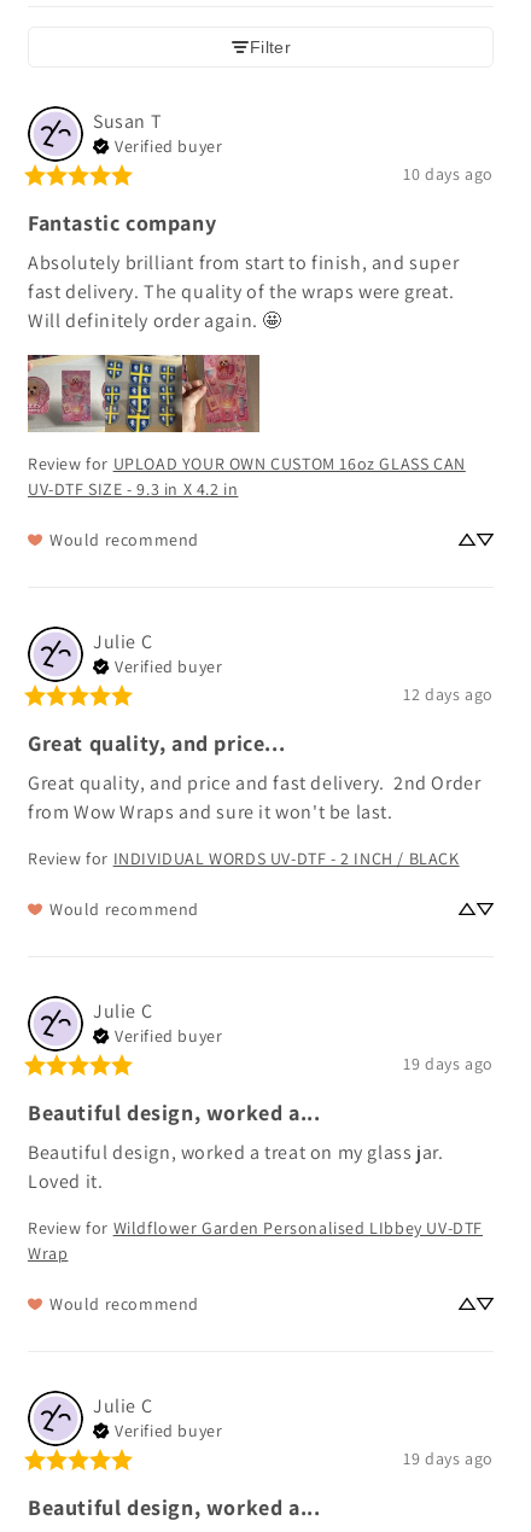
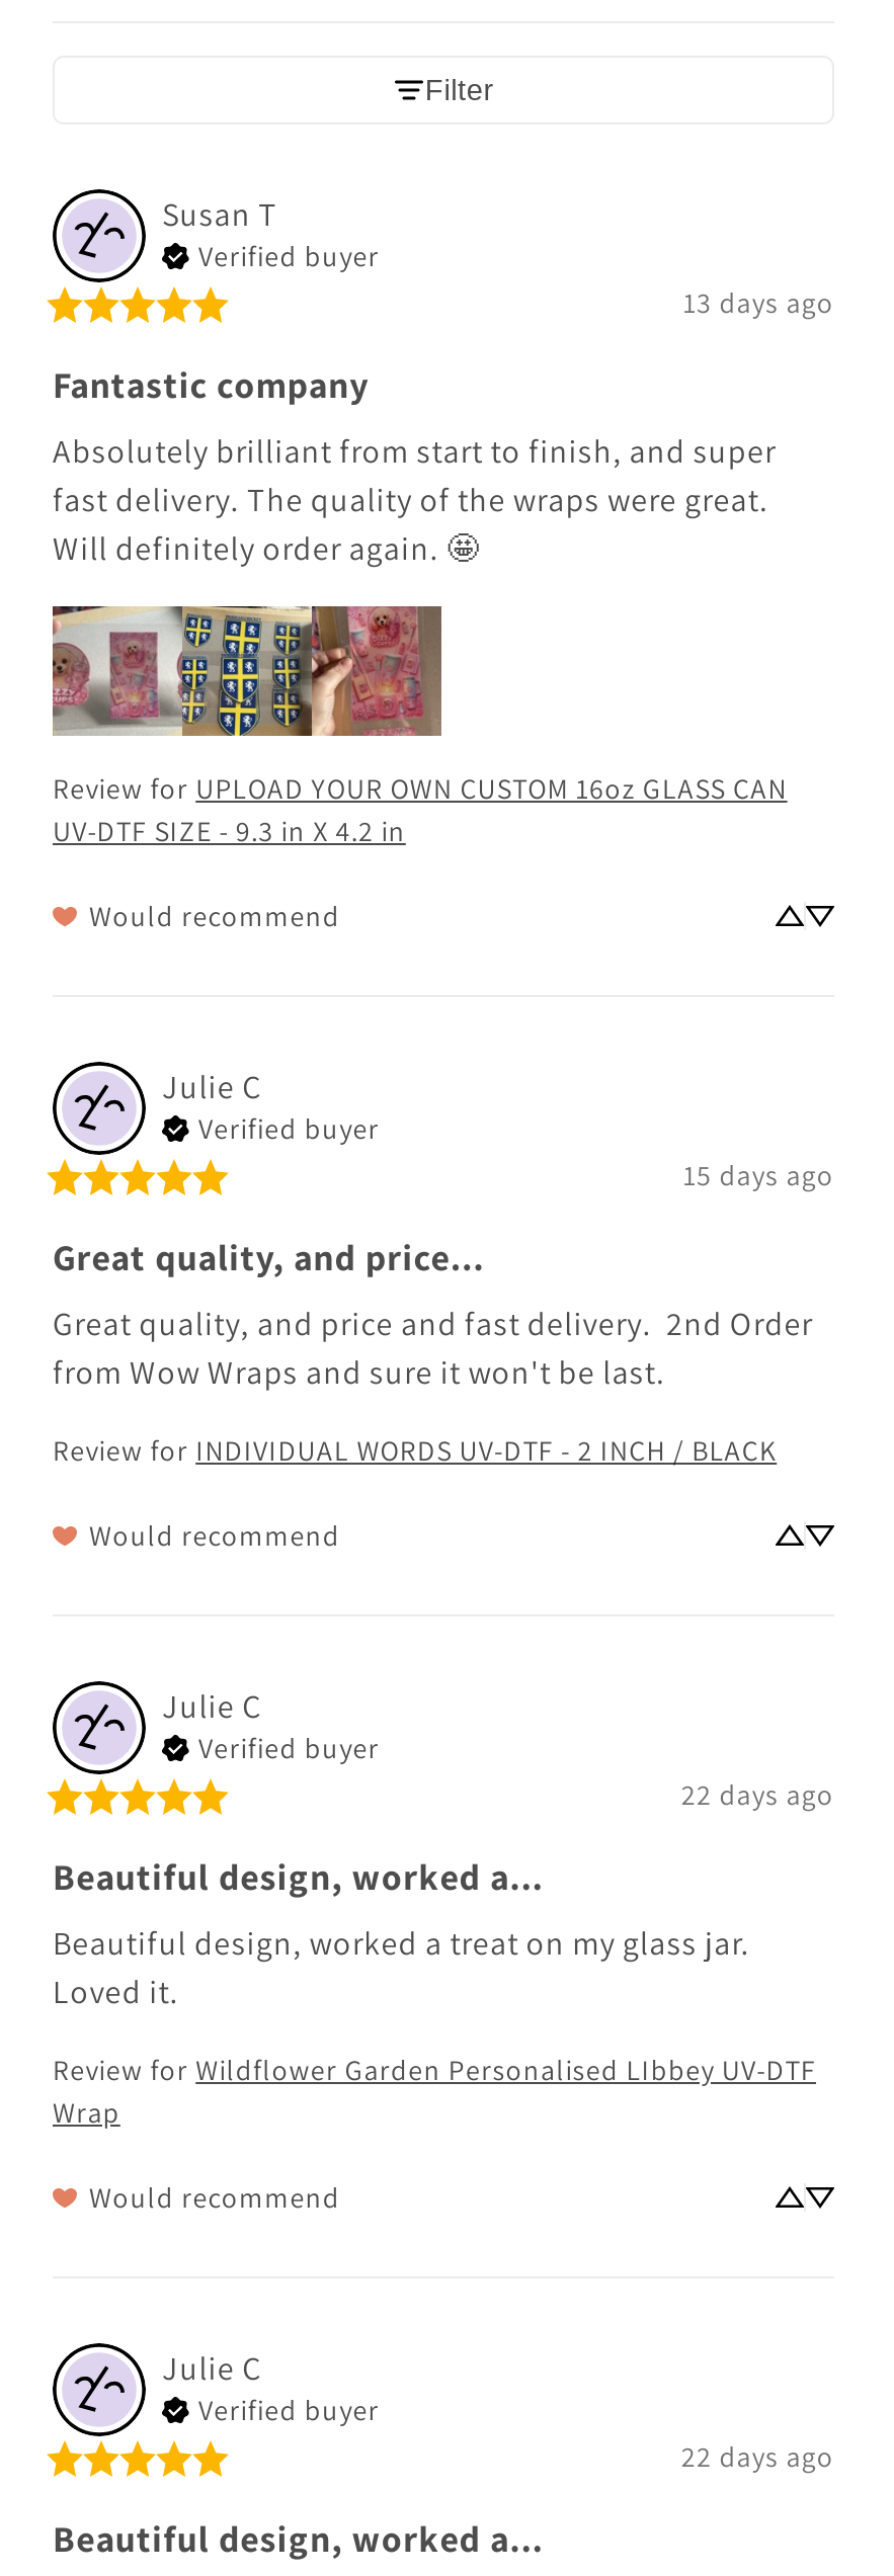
- 10 days ago
+ 13 days ago

- 12 days ago
+ 15 days ago

- 19 days ago
+ 22 days ago

- 19 days ago
+ 22 days ago
